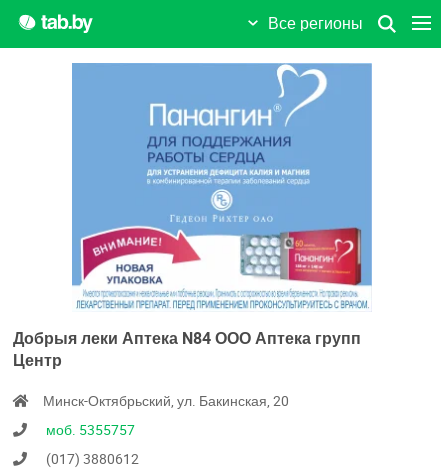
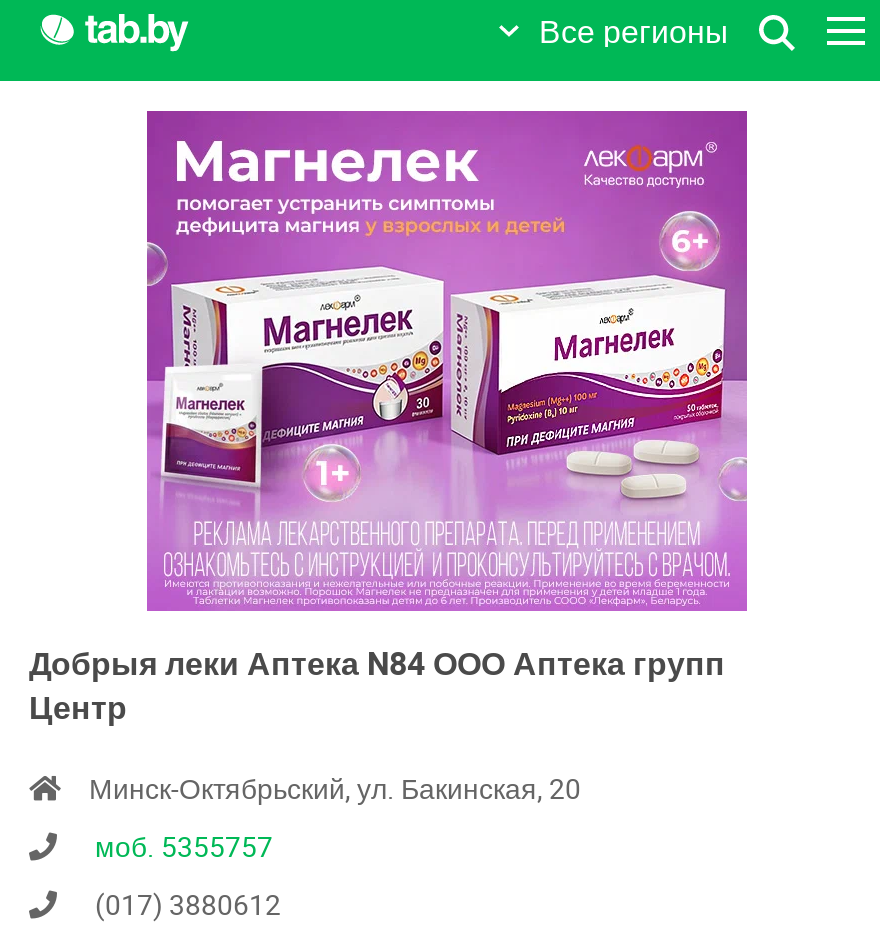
- [image]
+ [image]
